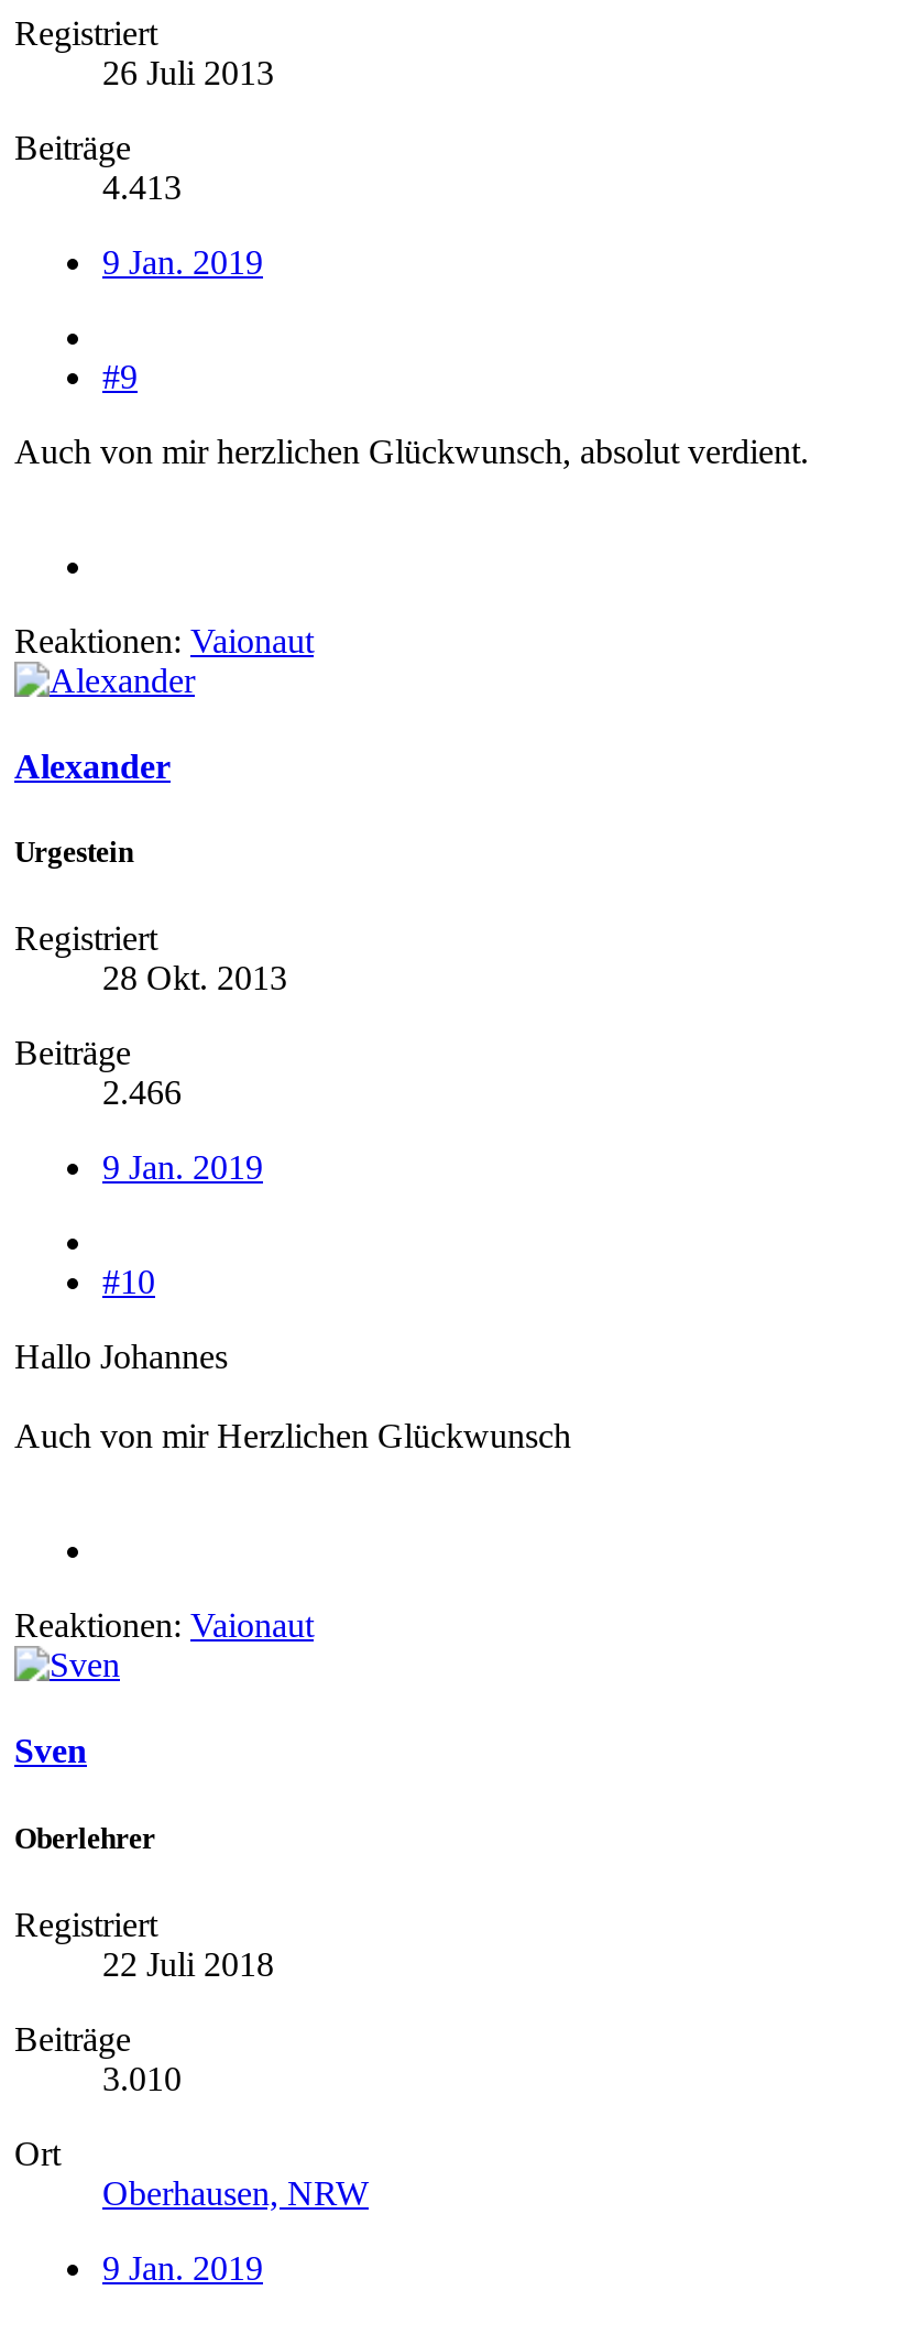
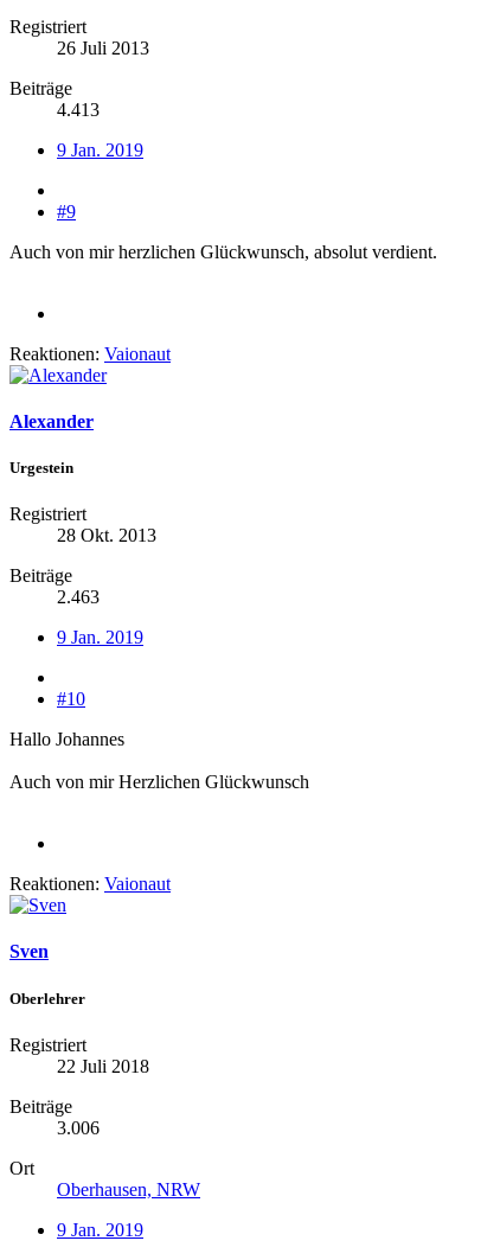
- 2.466
+ 2.463

- 3.010
+ 3.006
